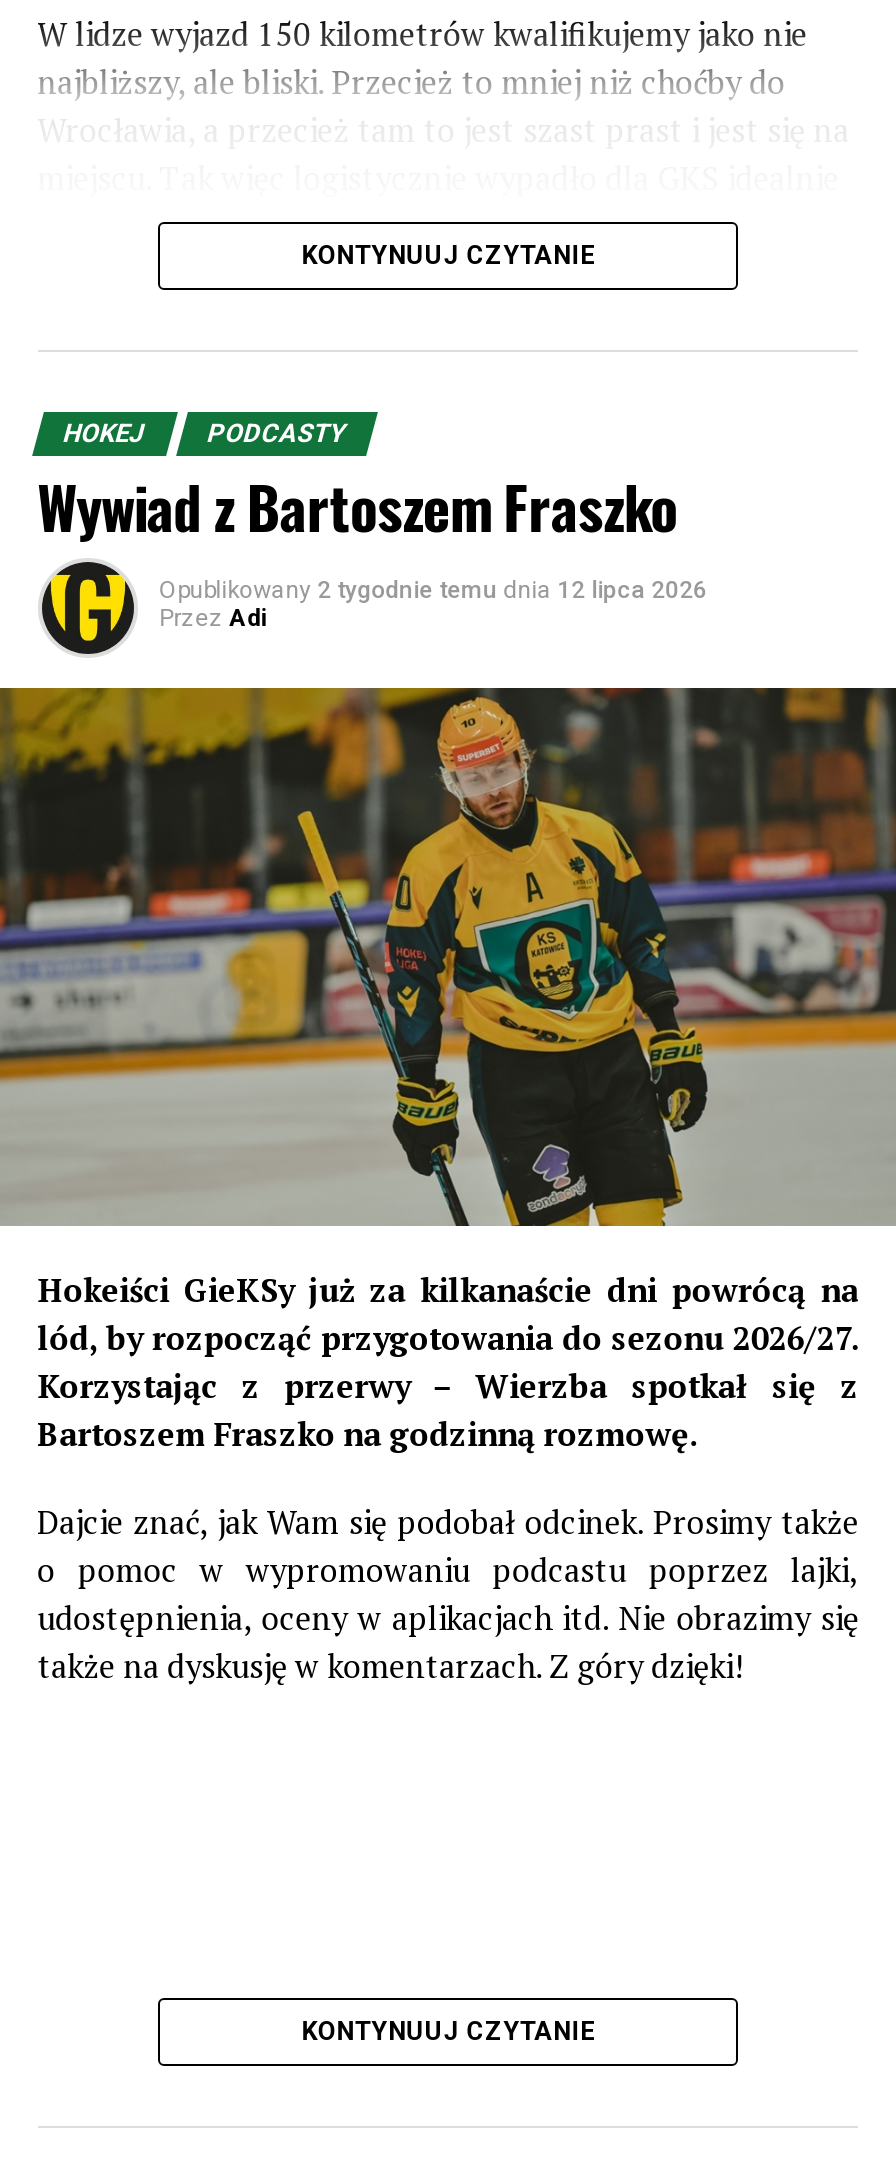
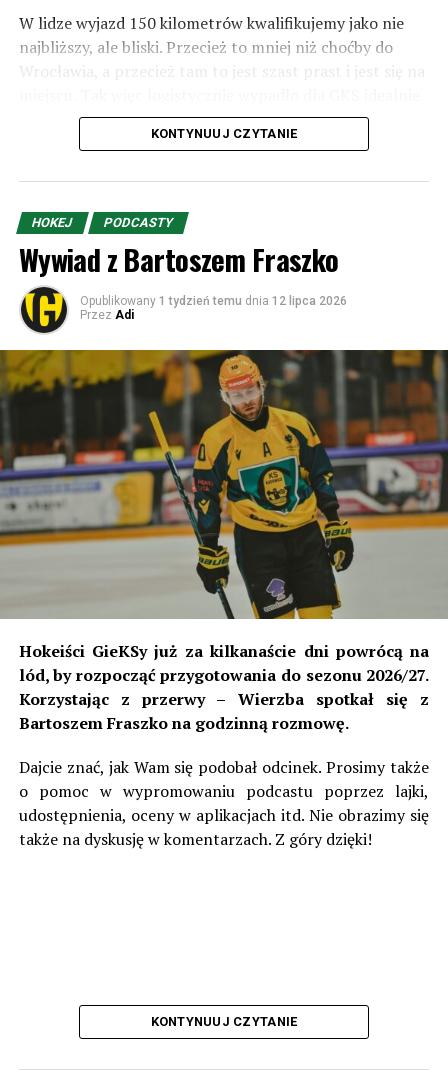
- Opublikowany 2 tygodnie temu dnia 12 lipca 2026
+ Opublikowany 1 tydzień temu dnia 12 lipca 2026
